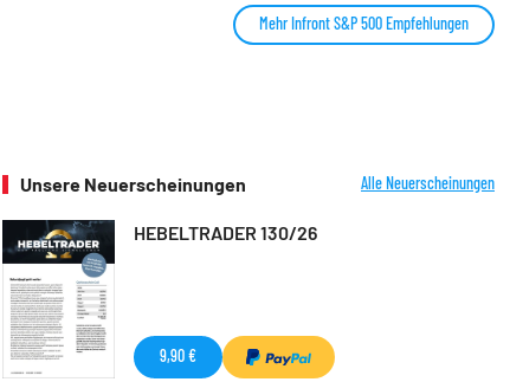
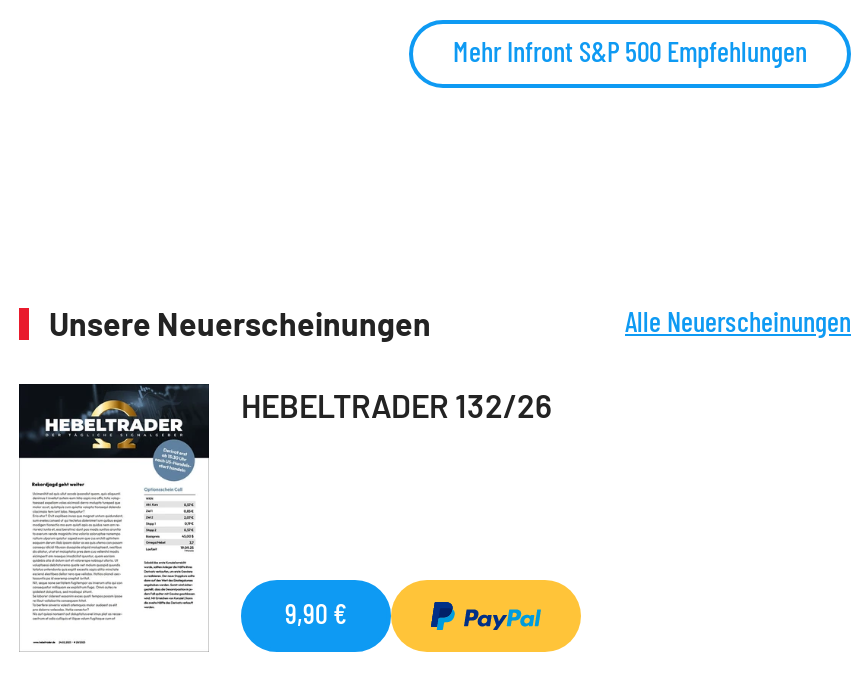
- HEBELTRADER 130/26
+ HEBELTRADER 132/26
